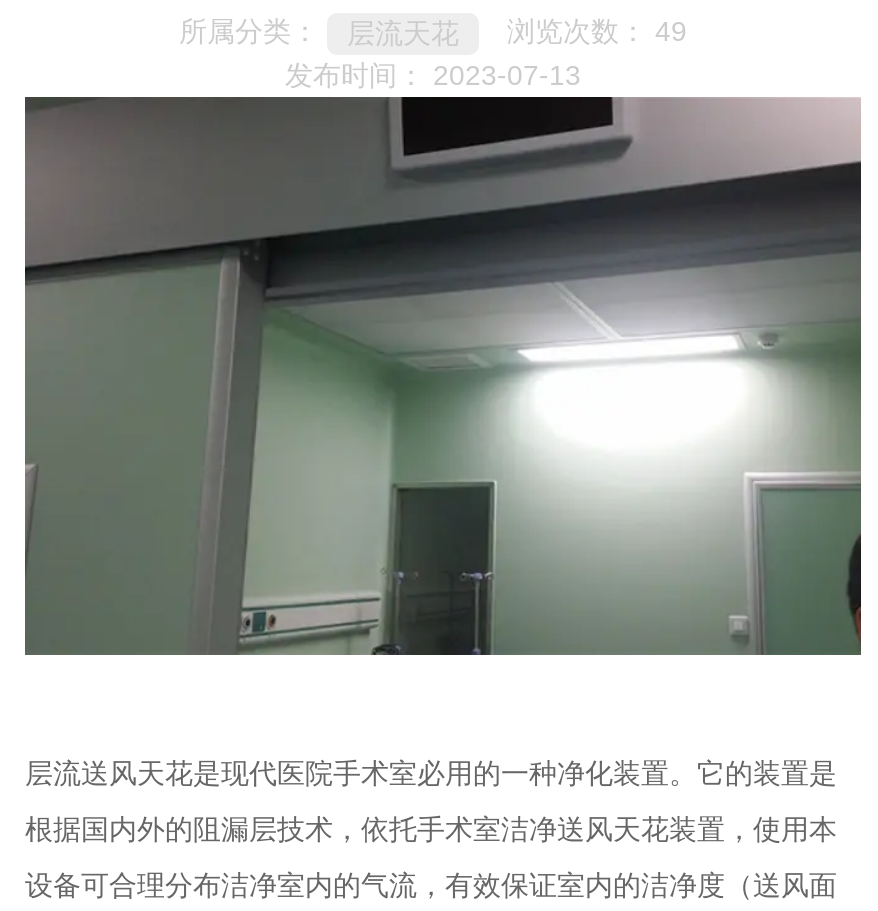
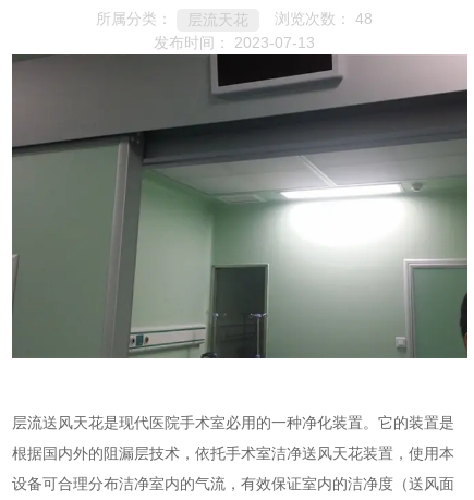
- 浏览次数：49
+ 浏览次数：48
